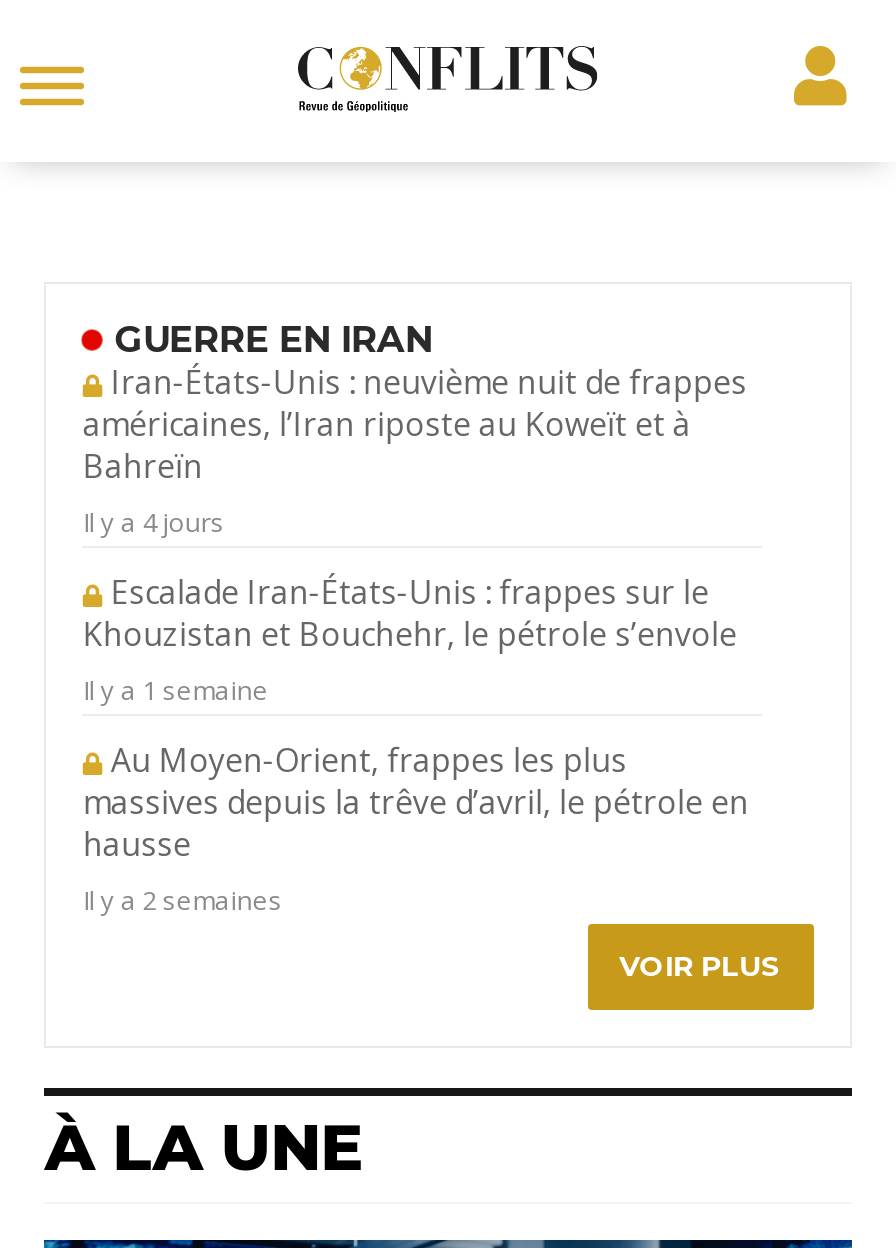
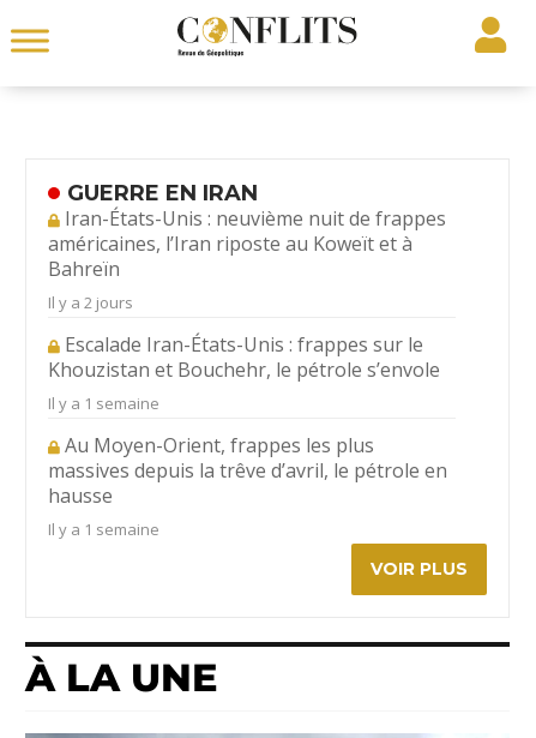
- Il y a 4 jours
+ Il y a 2 jours

- Il y a 2 semaines
+ Il y a 1 semaine
